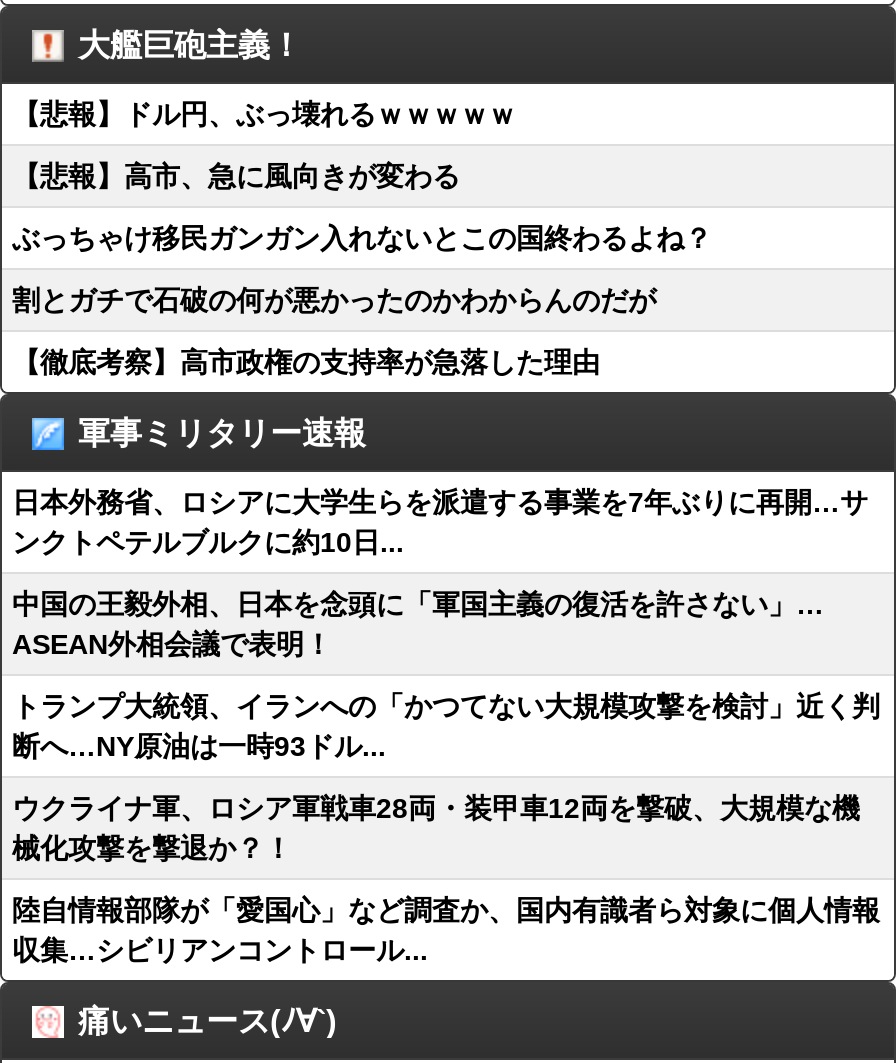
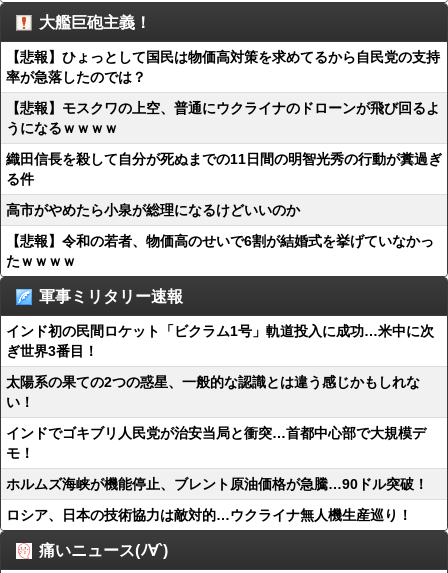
- 【悲報】ドル円、ぶっ壊れるｗｗｗｗｗ
+ 【悲報】ひょっとして国民は物価高対策を求めてるから自民党の支持
+ 率が急落したのでは？

- 【悲報】高市、急に風向きが変わる
+ 【悲報】モスクワの上空、普通にウクライナのドローンが飛び回るよ
+ うになるｗｗｗｗ

- ぶっちゃけ移民ガンガン入れないとこの国終わるよね？
+ 織田信長を殺して自分が死ぬまでの11日間の明智光秀の行動が糞過ぎ
+ る件

- 割とガチで石破の何が悪かったのかわからんのだが
+ 高市がやめたら小泉が総理になるけどいいのか

- 【徹底考察】高市政権の支持率が急落した理由
+ 【悲報】令和の若者、物価高のせいで6割が結婚式を挙げていなかっ
+ たｗｗｗｗ

moved down: 軍事ミリタリー速報

- 日本外務省、ロシアに大学生らを派遣する事業を7年ぶりに再開…サ
- ンクトペテルブルクに約10日...
+ インド初の民間ロケット「ビクラム1号」軌道投入に成功…米中に次
+ ぎ世界3番目！

- 中国の王毅外相、日本を念頭に「軍国主義の復活を許さない」…
- ASEAN外相会議で表明！
+ 太陽系の果ての2つの惑星、一般的な認識とは違う感じかもしれな
+ い！

- トランプ大統領、イランへの「かつてない大規模攻撃を検討」近く判
- 断へ…NY原油は一時93ドル...
+ インドでゴキブリ人民党が治安当局と衝突…首都中心部で大規模デ
+ モ！

- ウクライナ軍、ロシア軍戦車28両・装甲車12両を撃破、大規模な機
- 械化攻撃を撃退か？！
+ ホルムズ海峡が機能停止、ブレント原油価格が急騰…90ドル突破！

- 陸自情報部隊が「愛国心」など調査か、国内有識者ら対象に個人情報
- 収集…シビリアンコントロール...
+ ロシア、日本の技術協力は敵対的…ウクライナ無人機生産巡り！
